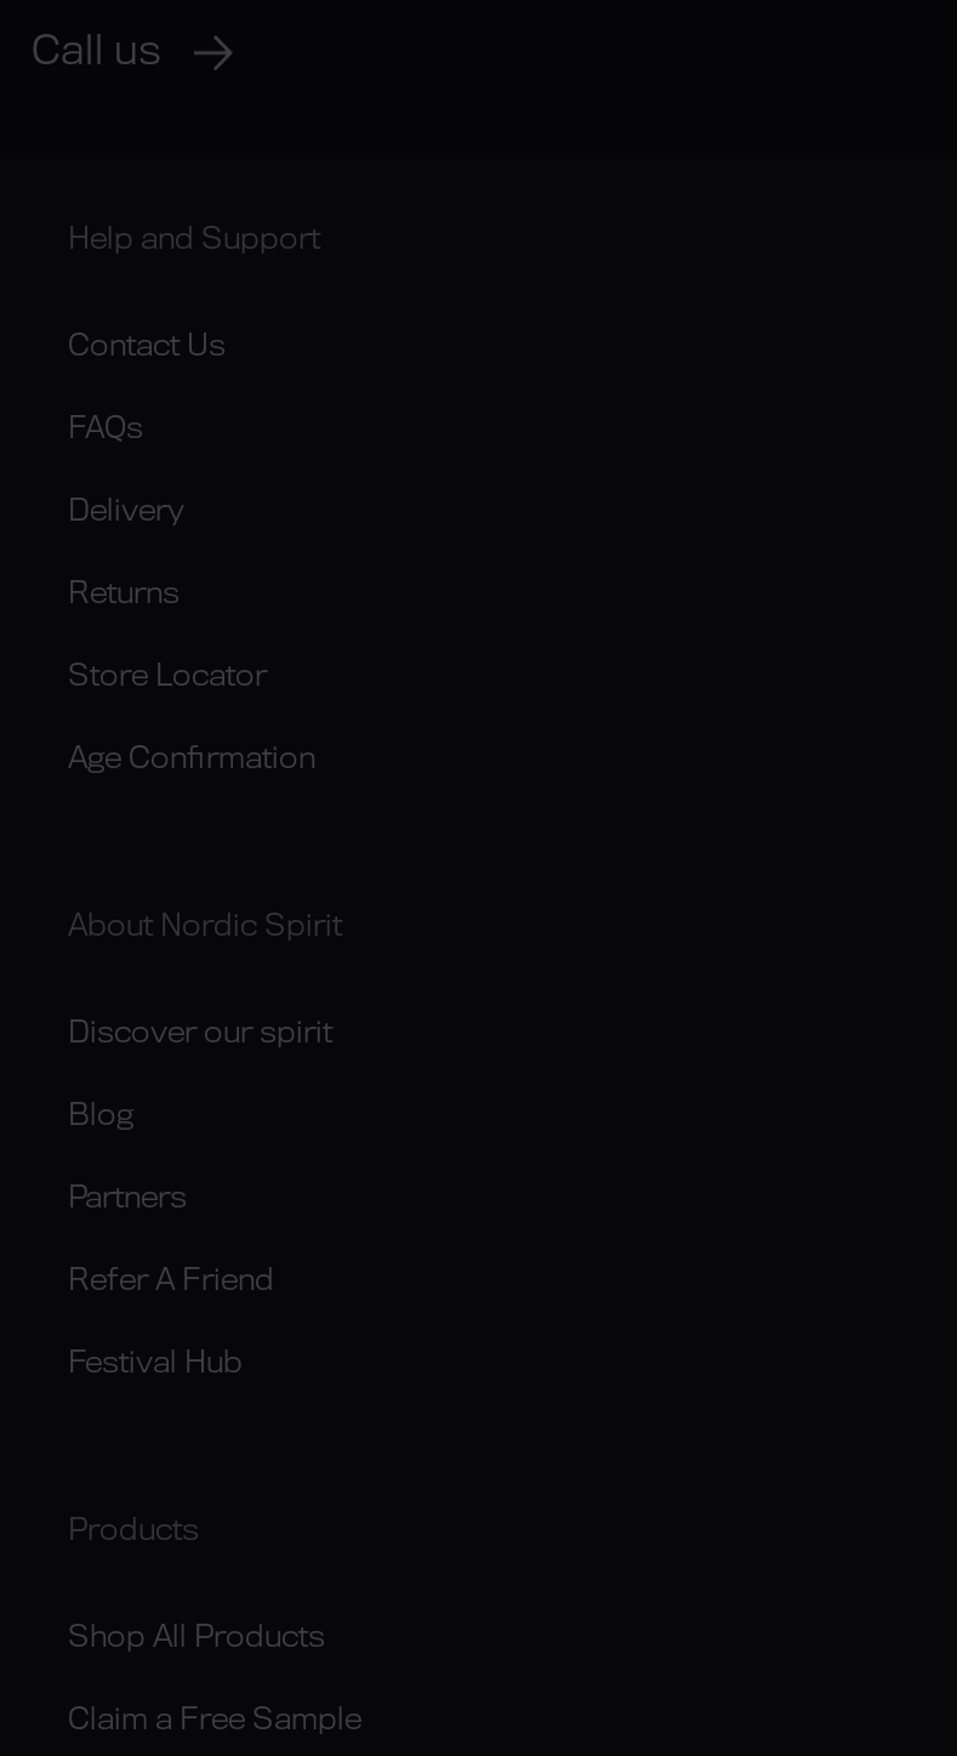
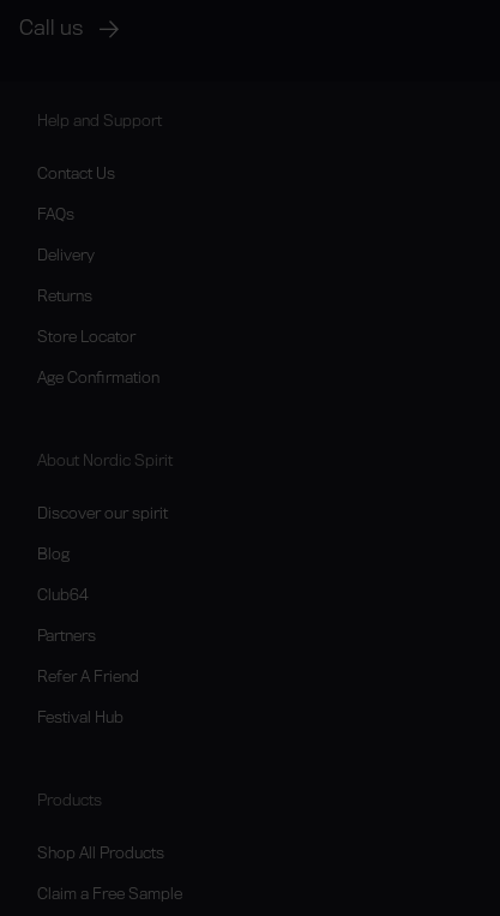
+ Club64
